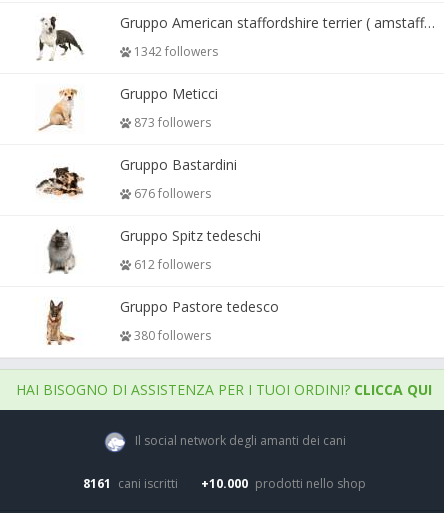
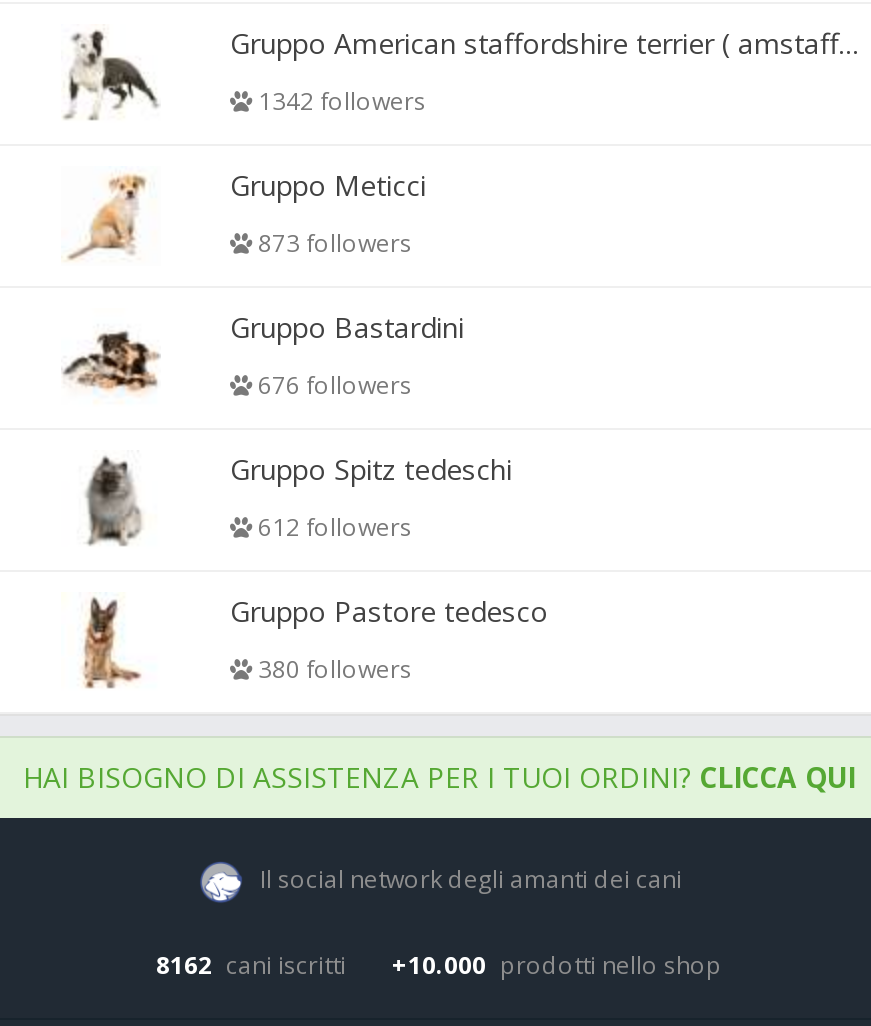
- 8161 cani iscritti
+ 8162 cani iscritti
